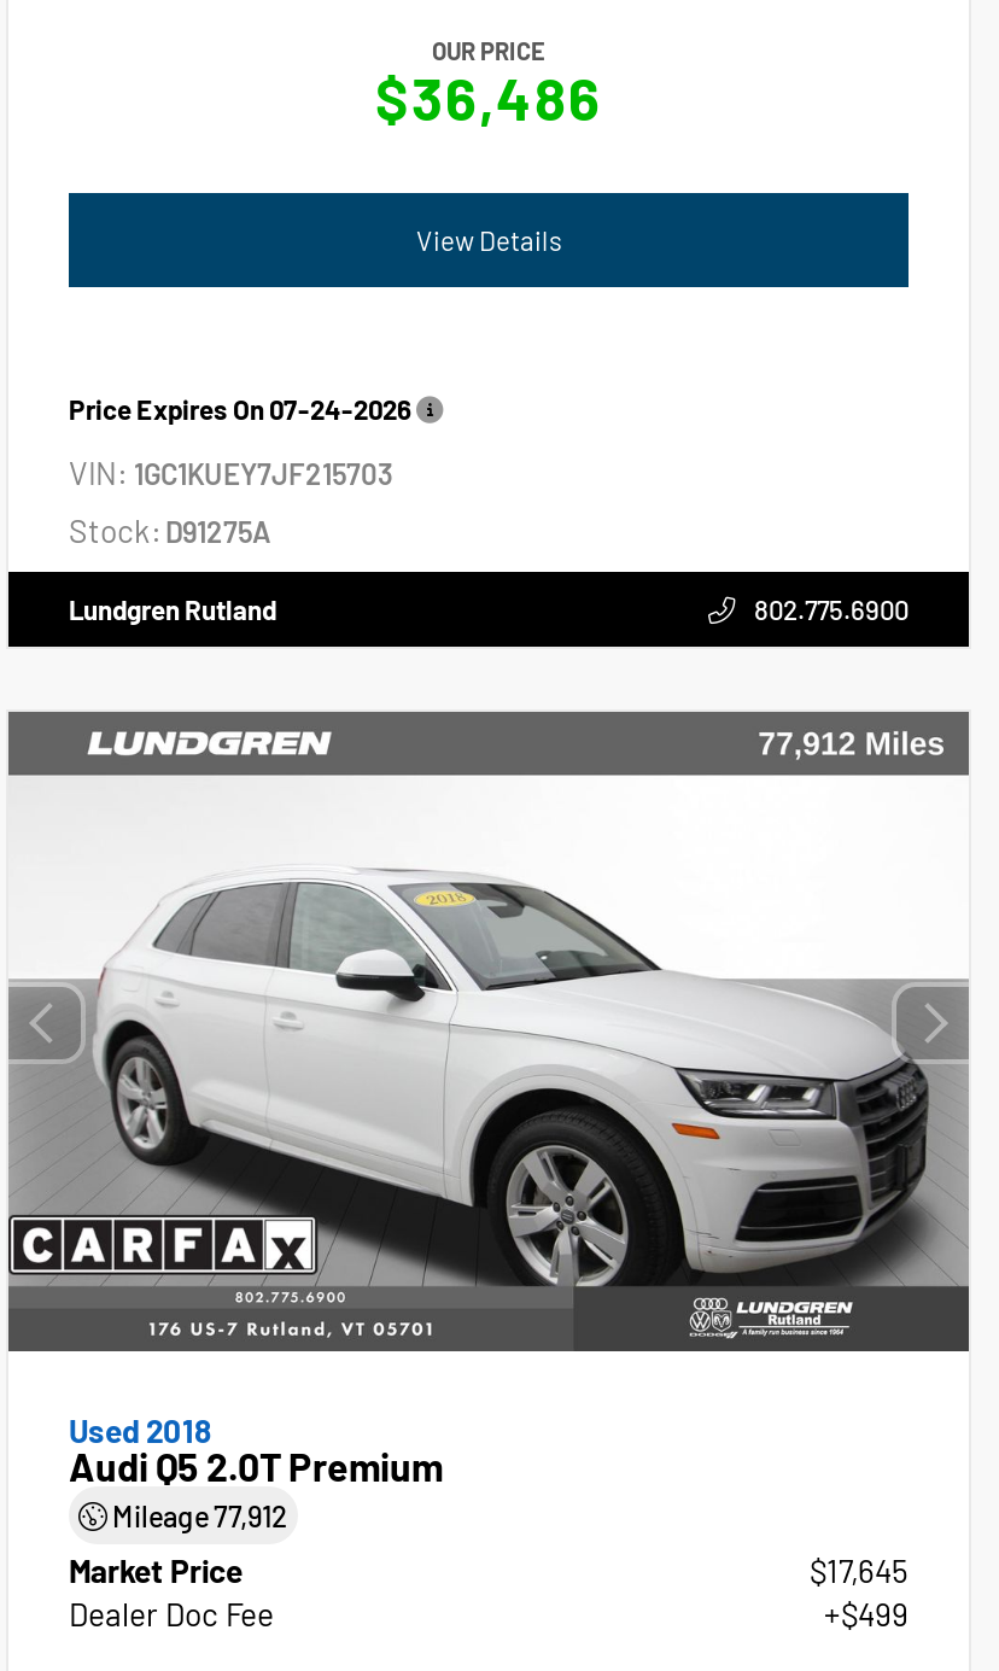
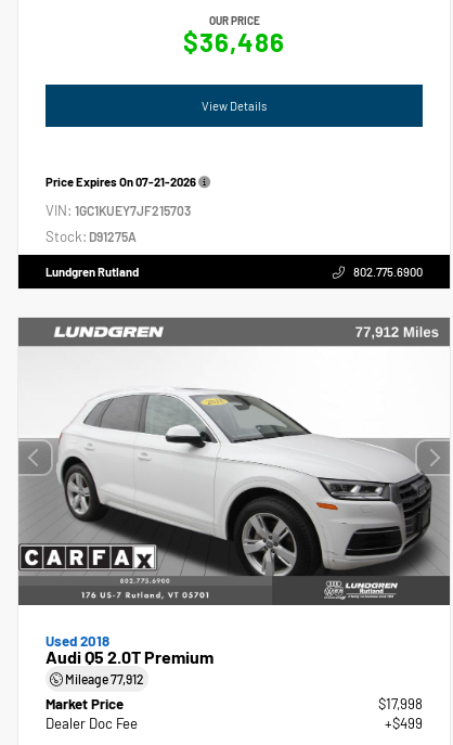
- Price Expires On 07-24-2026
+ Price Expires On 07-21-2026

- $17,645
+ $17,998
